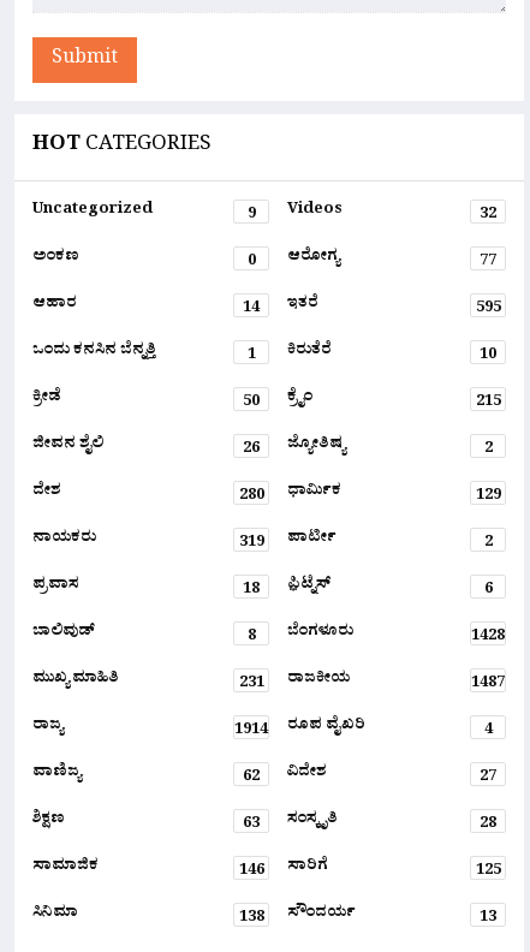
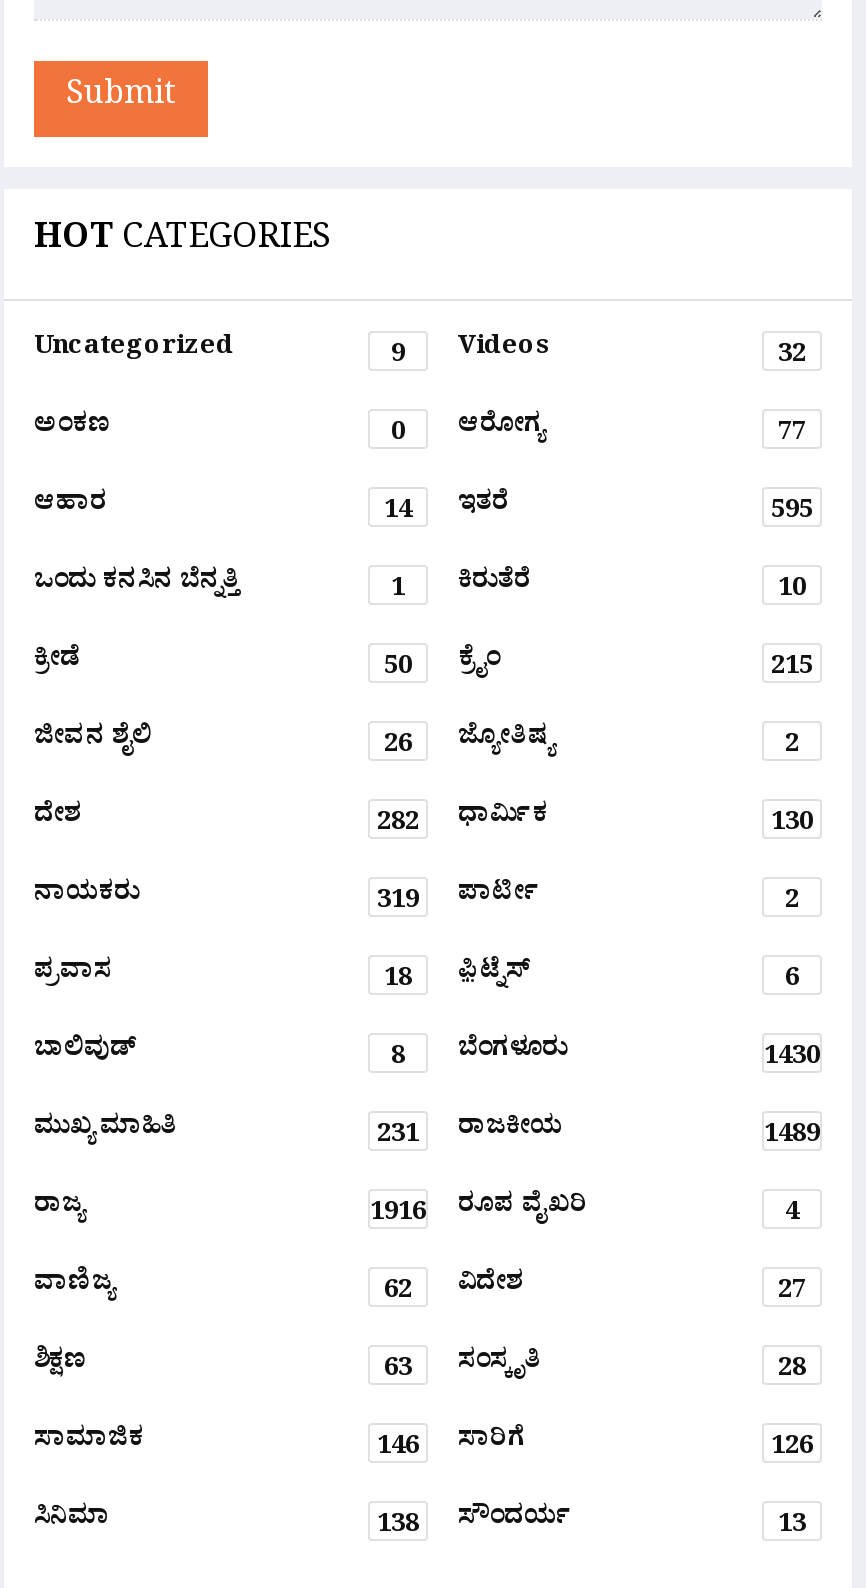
- 280
+ 282

- 129
+ 130

- 1428
+ 1430

- 1487
+ 1489

- 1914
+ 1916

- 125
+ 126
